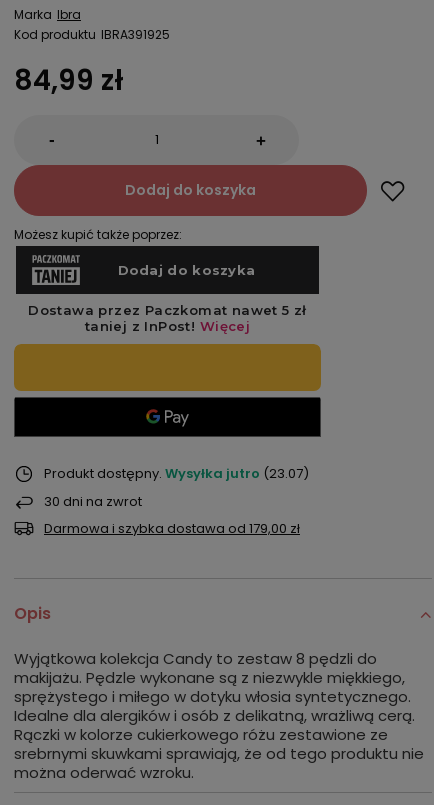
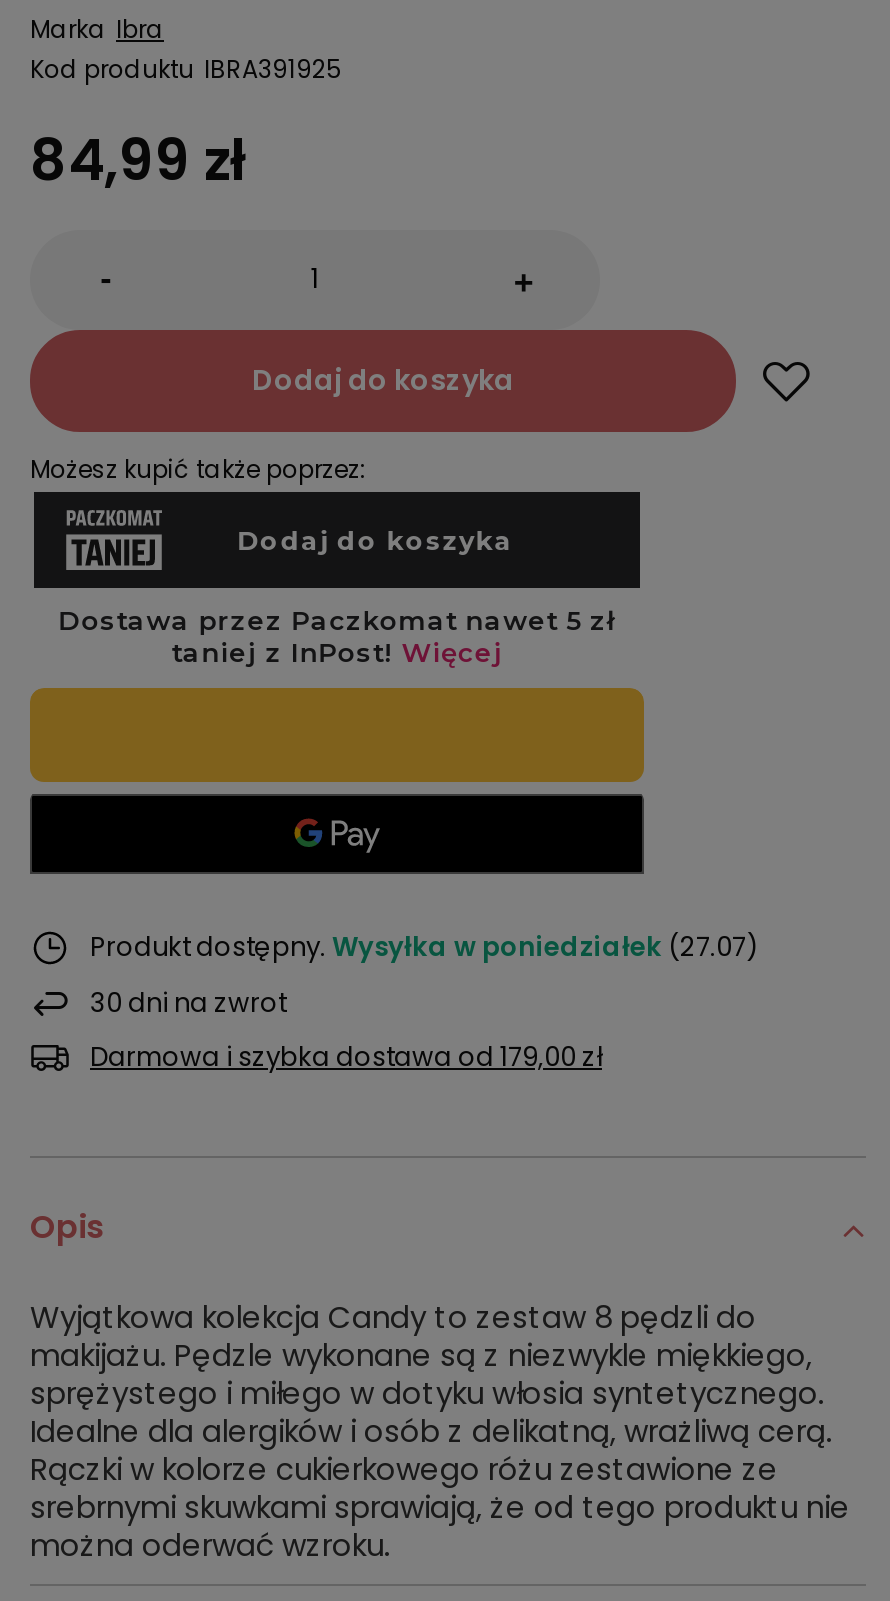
- Produkt dostępny Wysyłka jutro (23.07)
+ Produkt dostępny Wysyłka w poniedziałek (27.07)
